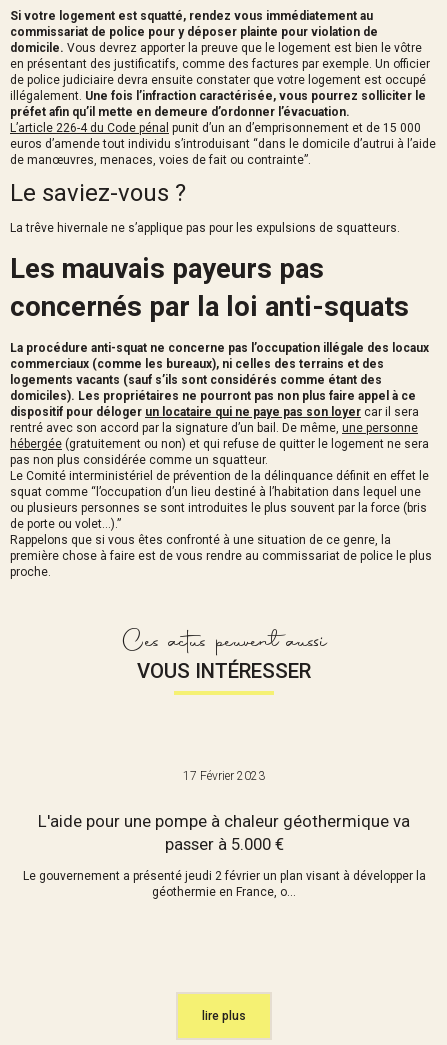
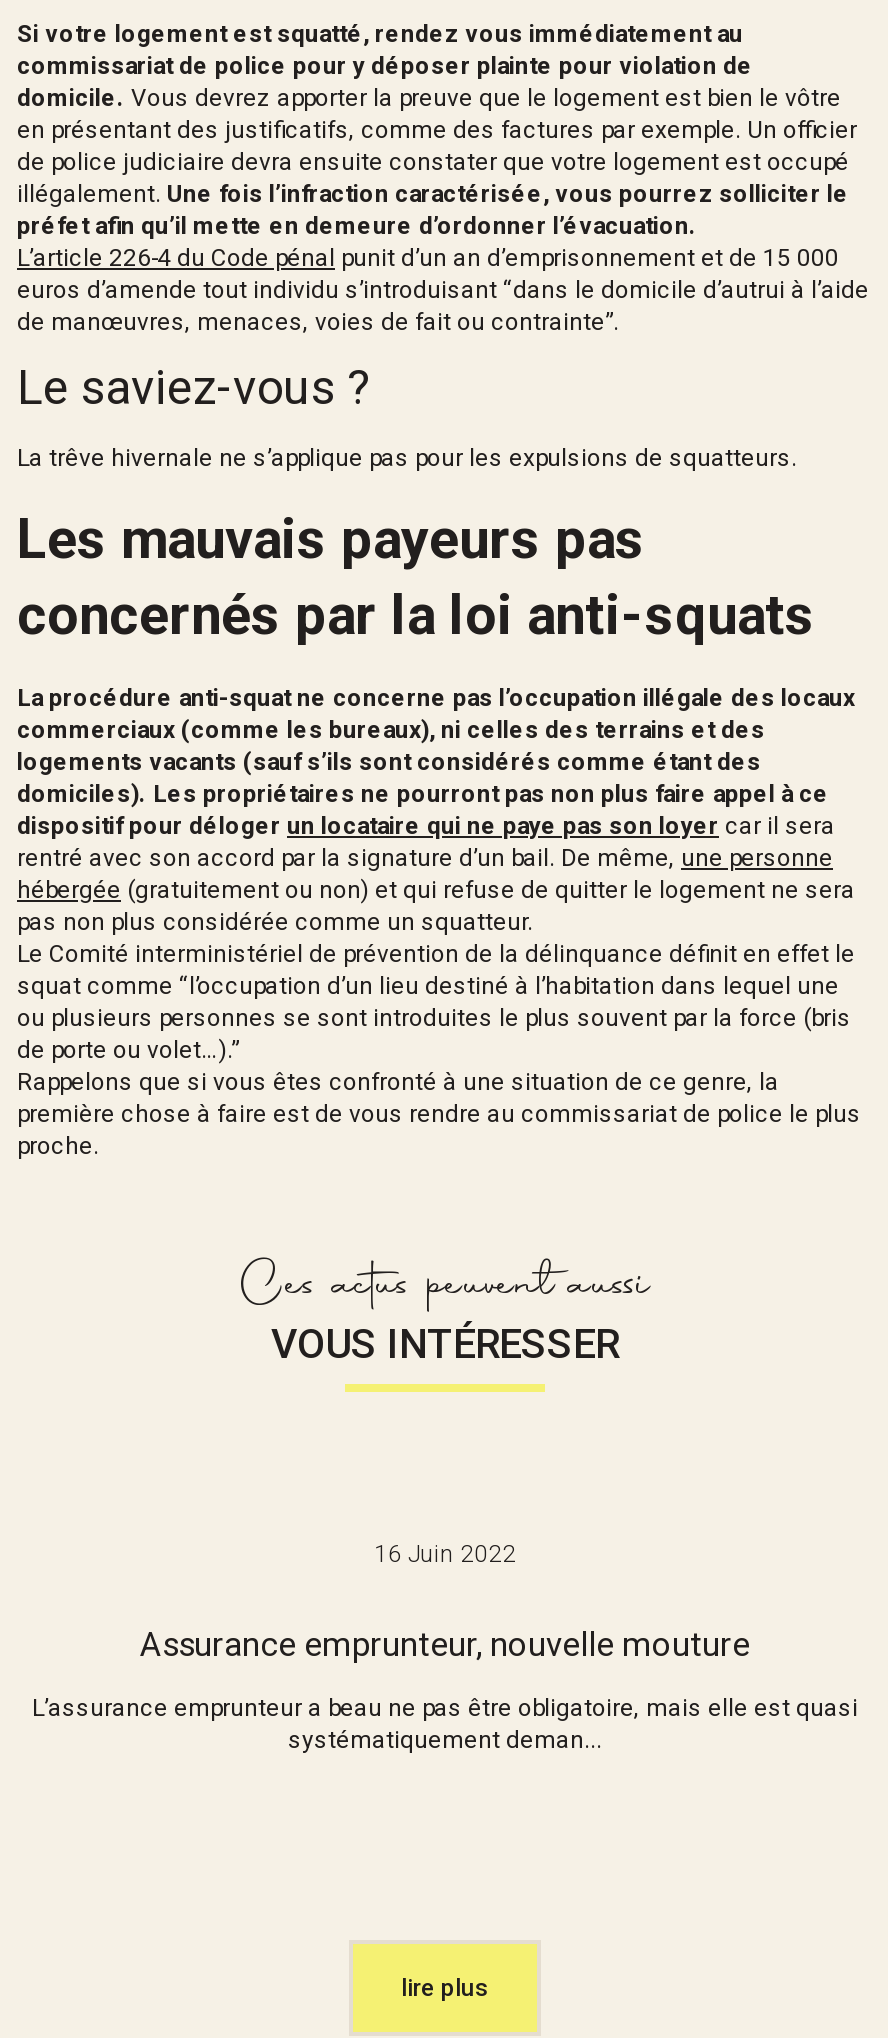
- 17 Février 2023
+ 16 Juin 2022

- L'aide pour une pompe à chaleur géothermique va
- passer à 5.000 €
+ Assurance emprunteur, nouvelle mouture

- Le gouvernement a présenté jeudi 2 février un plan visant à développer la
- géothermie en France, o...
+ L’assurance emprunteur a beau ne pas être obligatoire, mais elle est quasi
+ systématiquement deman...
